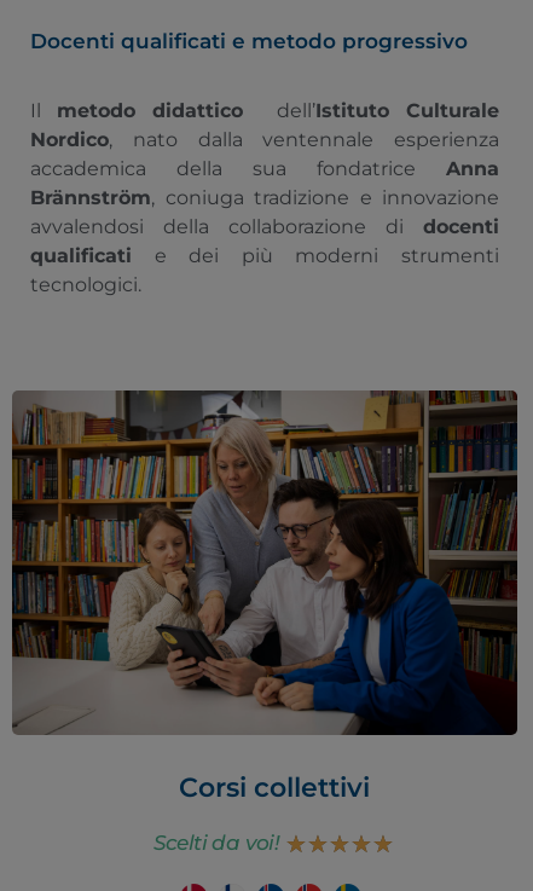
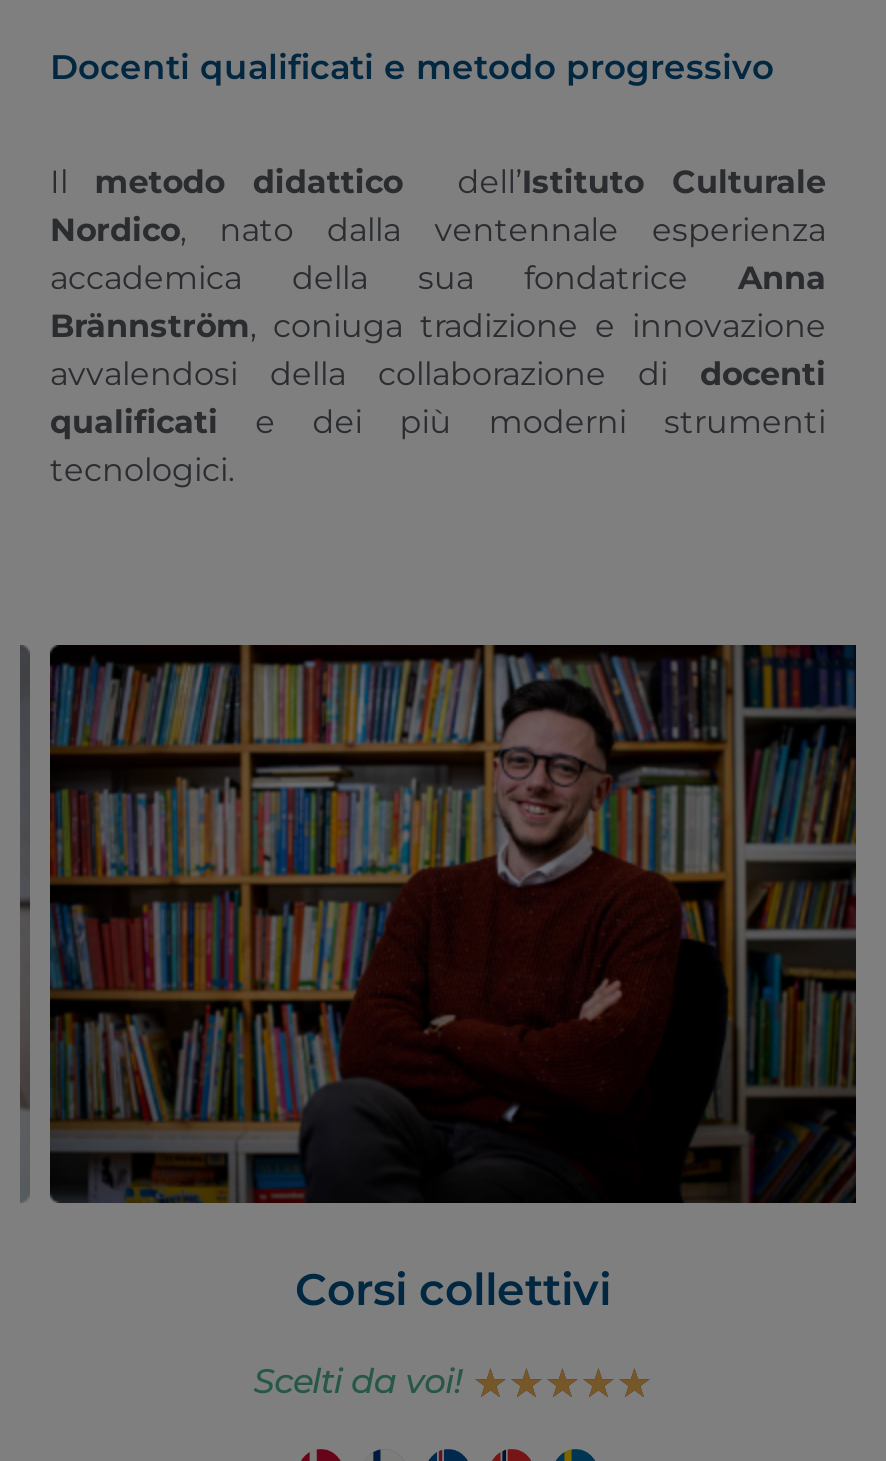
- [image]
+ [image]
